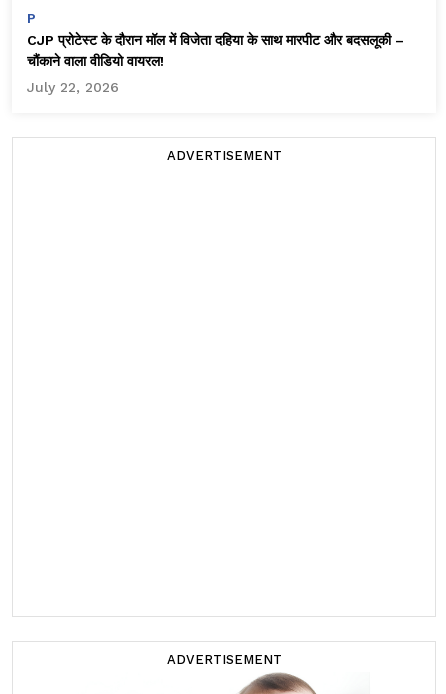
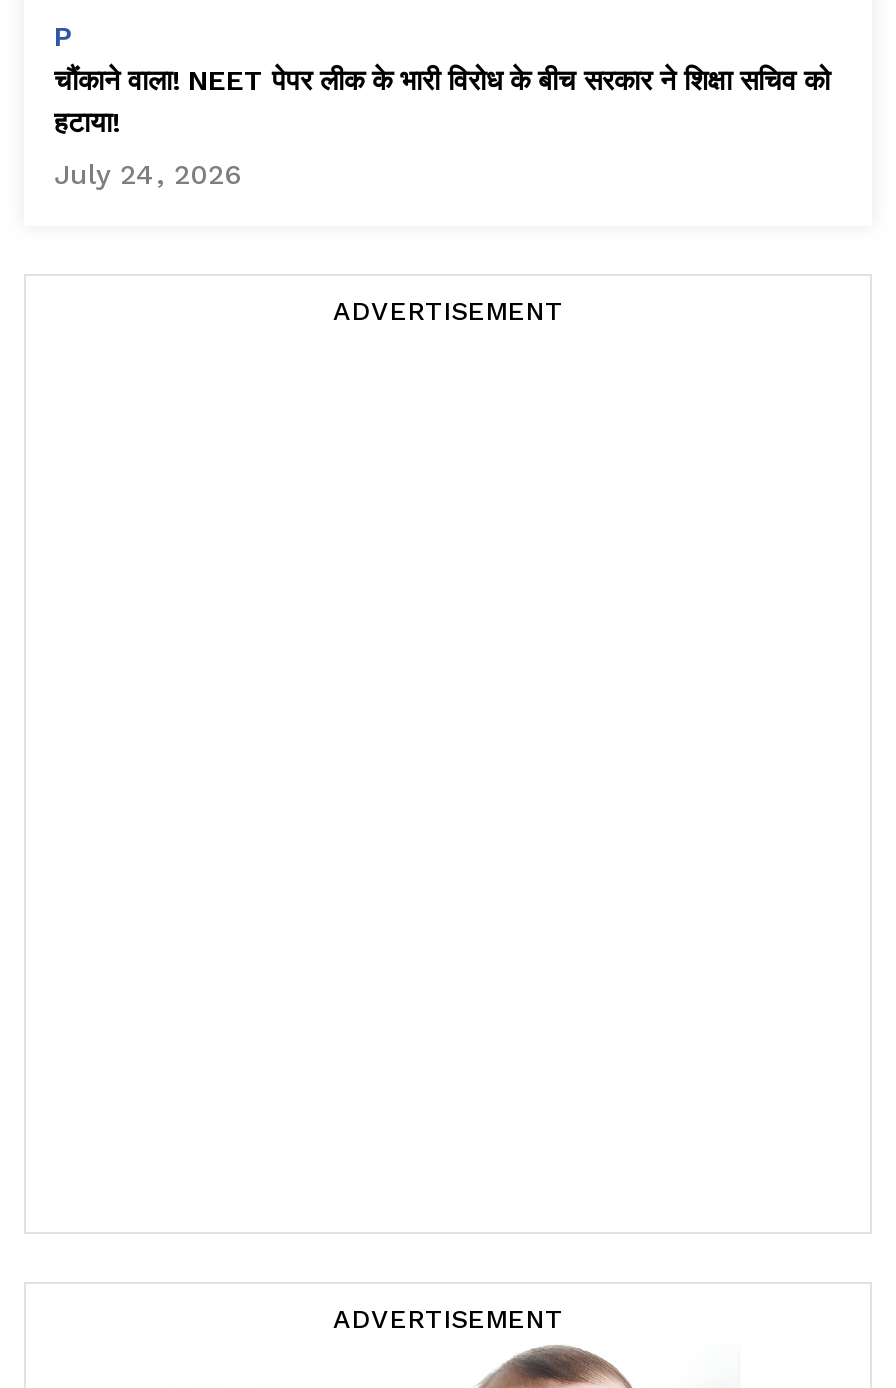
- CJP प्रोटेस्ट के दौरान मॉल में विजेता दहिया के साथ मारपीट और बदसलूकी –
- चौंकाने वाला वीडियो वायरल!
+ चौंकाने वाला! NEET पेपर लीक के भारी विरोध के बीच सरकार ने शिक्षा सचिव को
+ हटाया!

- July 22, 2026
+ July 24, 2026
